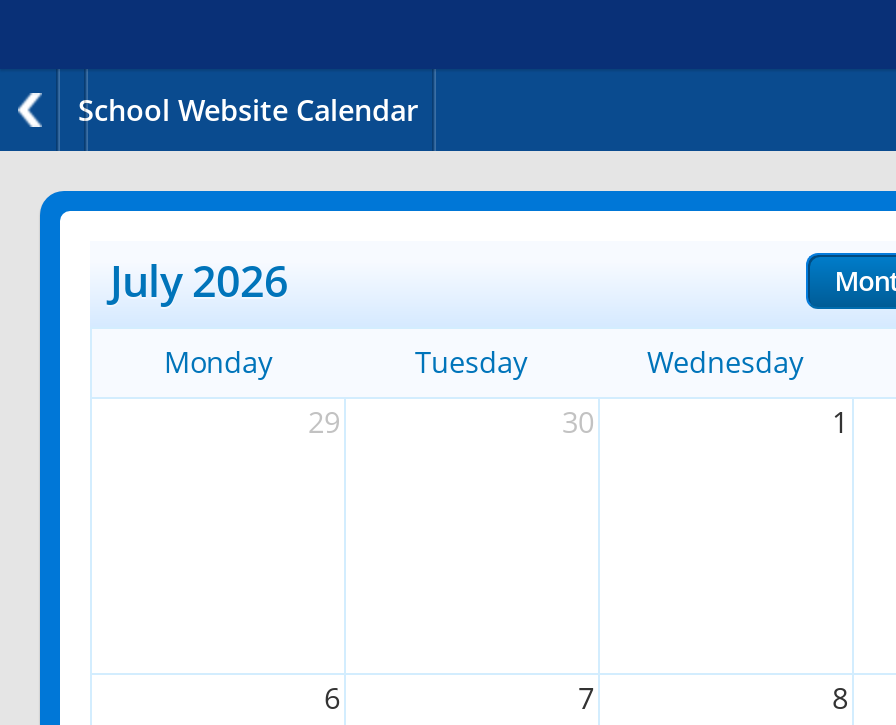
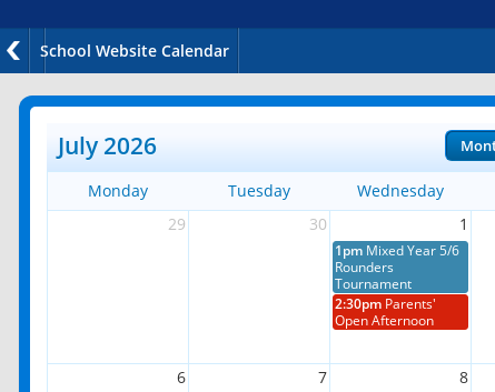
+ [image]
+ 1pm Mixed Year 5/6
+ Rounders
+ Tournament
+ 2:30pm Parents'
+ Open Afternoon
